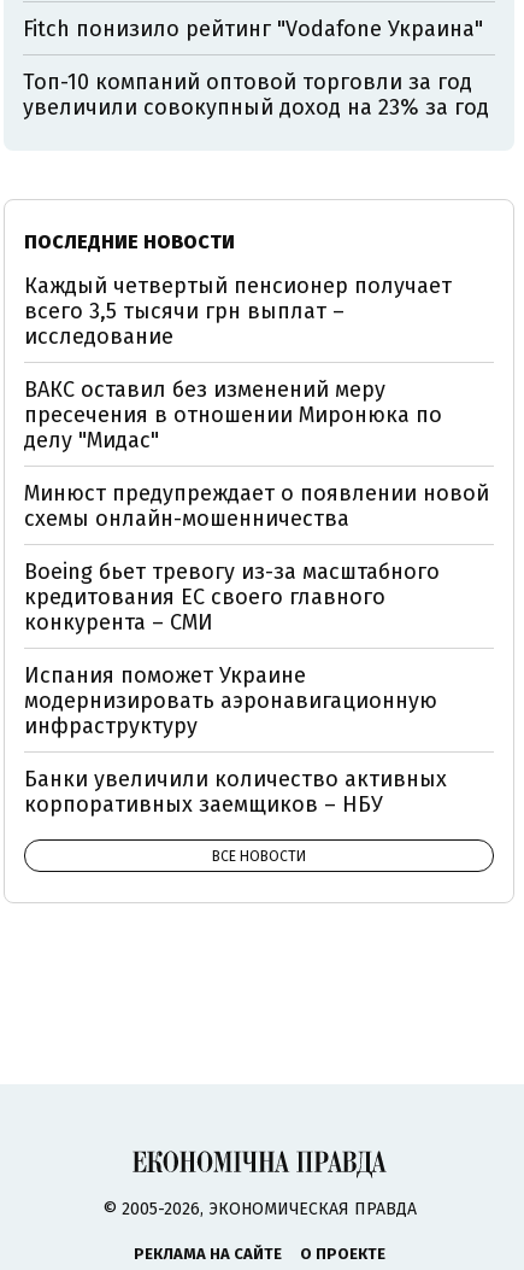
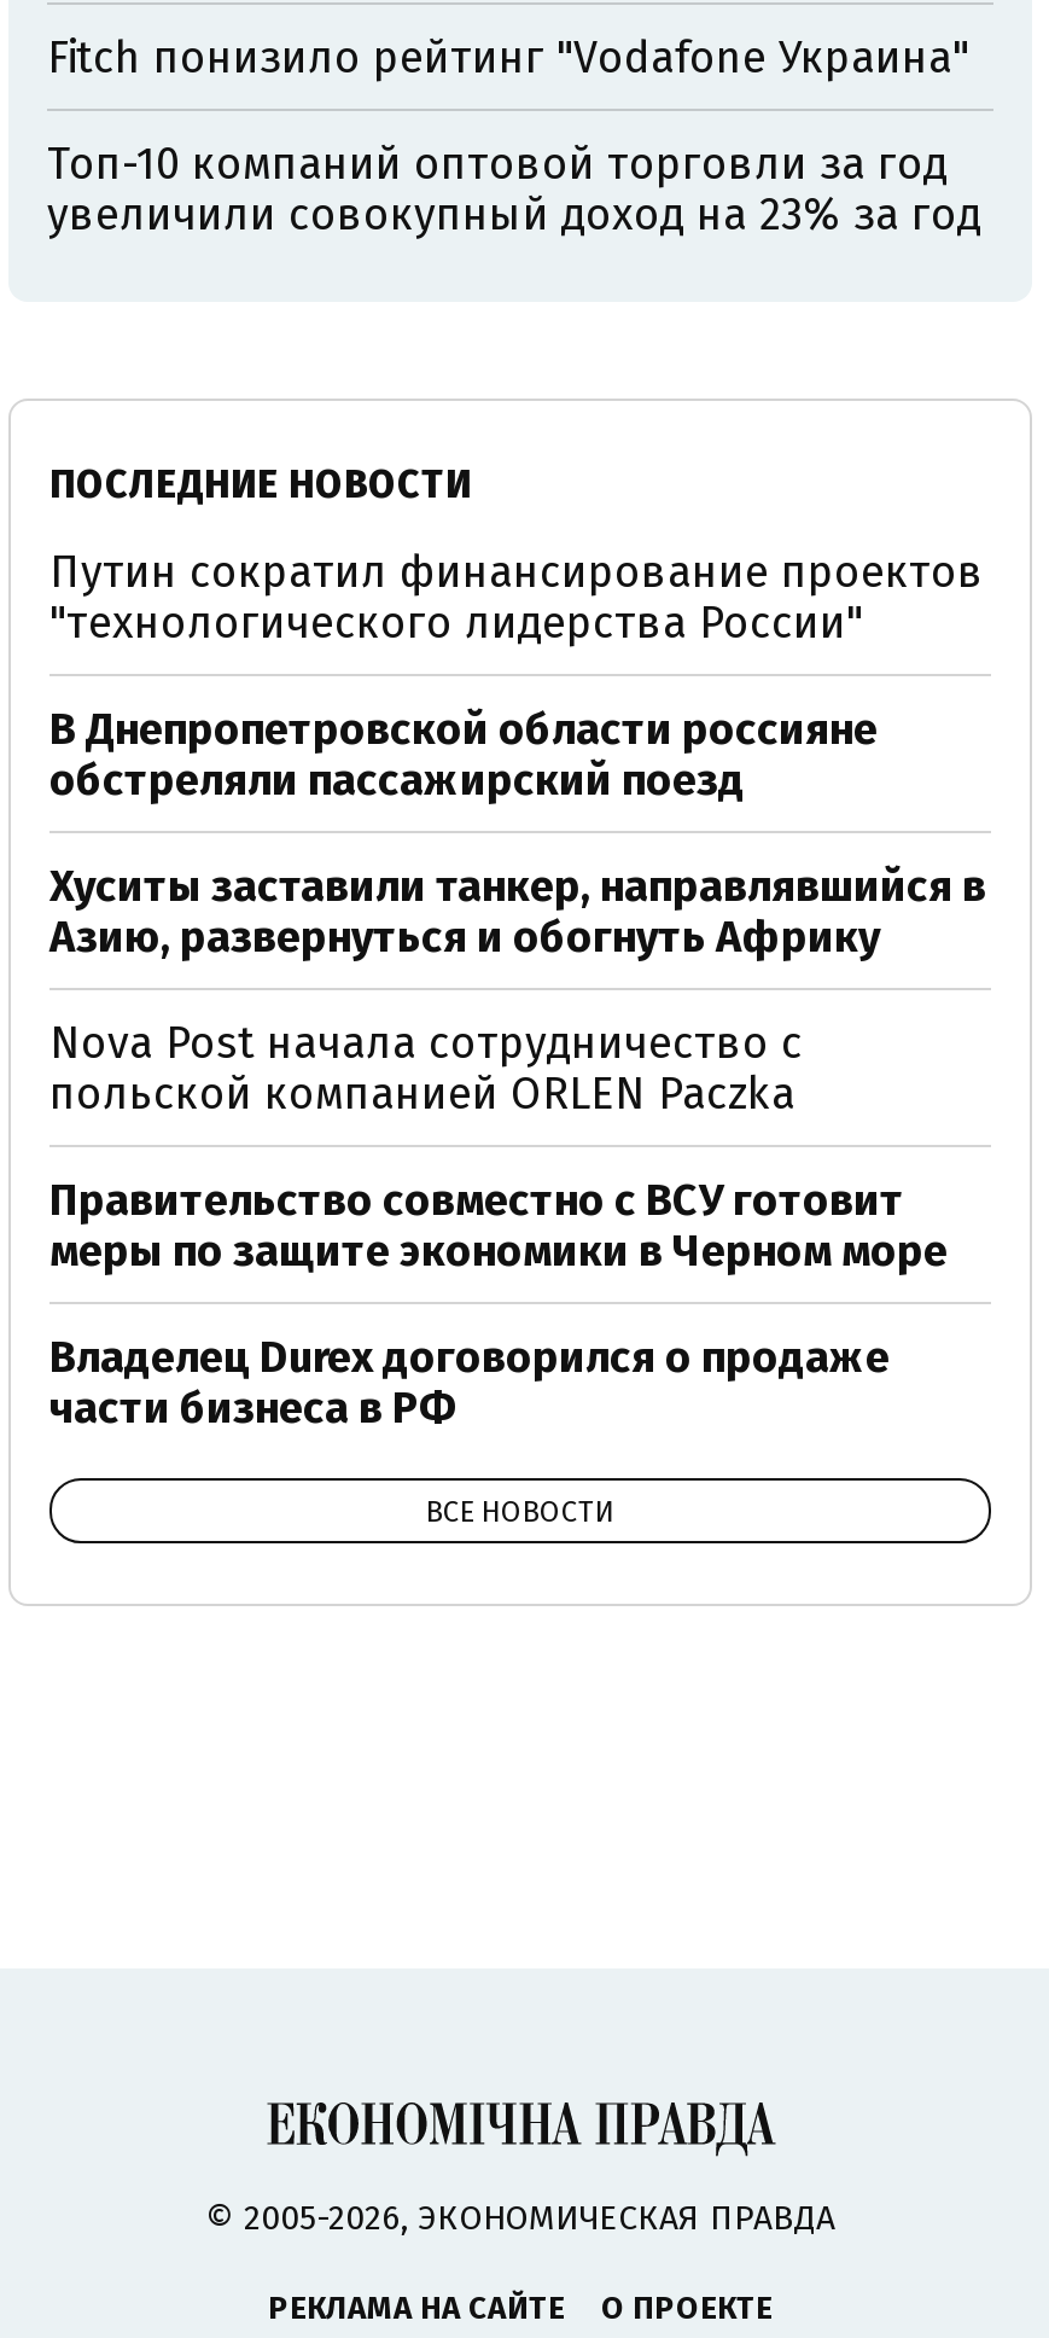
- Каждый четвертый пенсионер получает
- всего 3,5 тысячи грн выплат –
- исследование
+ Путин сократил финансирование проектов
+ "технологического лидерства России"

- ВАКС оставил без изменений меру
- пресечения в отношении Миронюка по
- делу "Мидас"
+ В Днепропетровской области россияне
+ обстреляли пассажирский поезд

- Минюст предупреждает о появлении новой
- схемы онлайн-мошенничества
+ Хуситы заставили танкер, направлявшийся в
+ Азию, развернуться и обогнуть Африку

- Boeing бьет тревогу из-за масштабного
- кредитования ЕС своего главного
- конкурента – СМИ
+ Nova Post начала сотрудничество с
+ польской компанией ORLEN Paczka

- Испания поможет Украине
- модернизировать аэронавигационную
- инфраструктуру
+ Правительство совместно с ВСУ готовит
+ меры по защите экономики в Черном море

- Банки увеличили количество активных
- корпоративных заемщиков – НБУ
+ Владелец Durex договорился о продаже
+ части бизнеса в РФ
